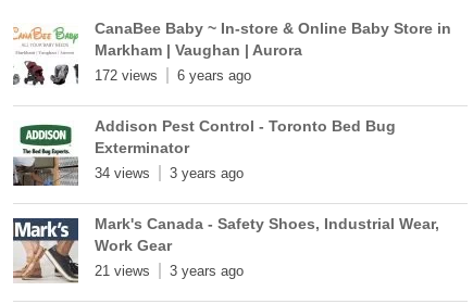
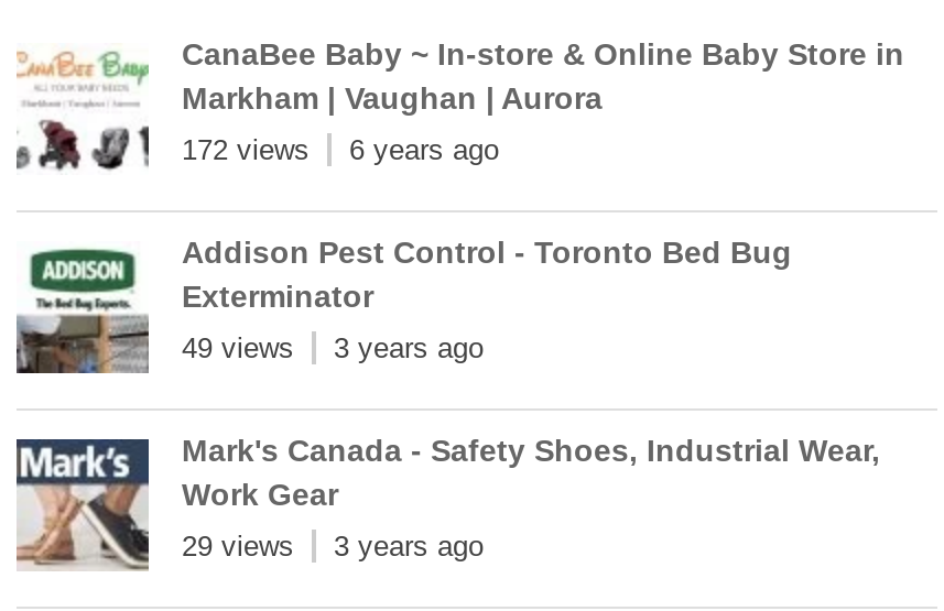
- 34 views 3 years ago
+ 49 views 3 years ago

- 21 views 3 years ago
+ 29 views 3 years ago
